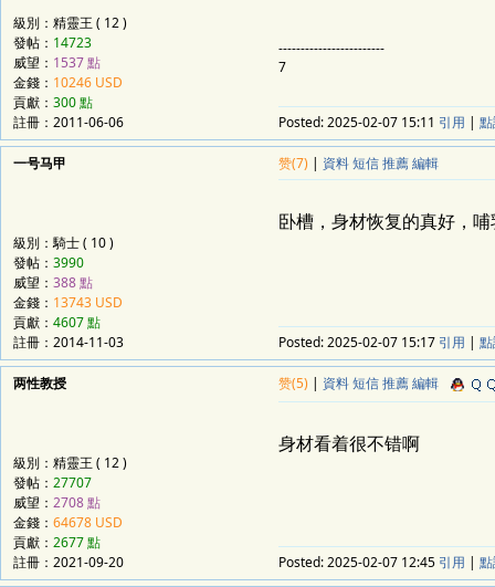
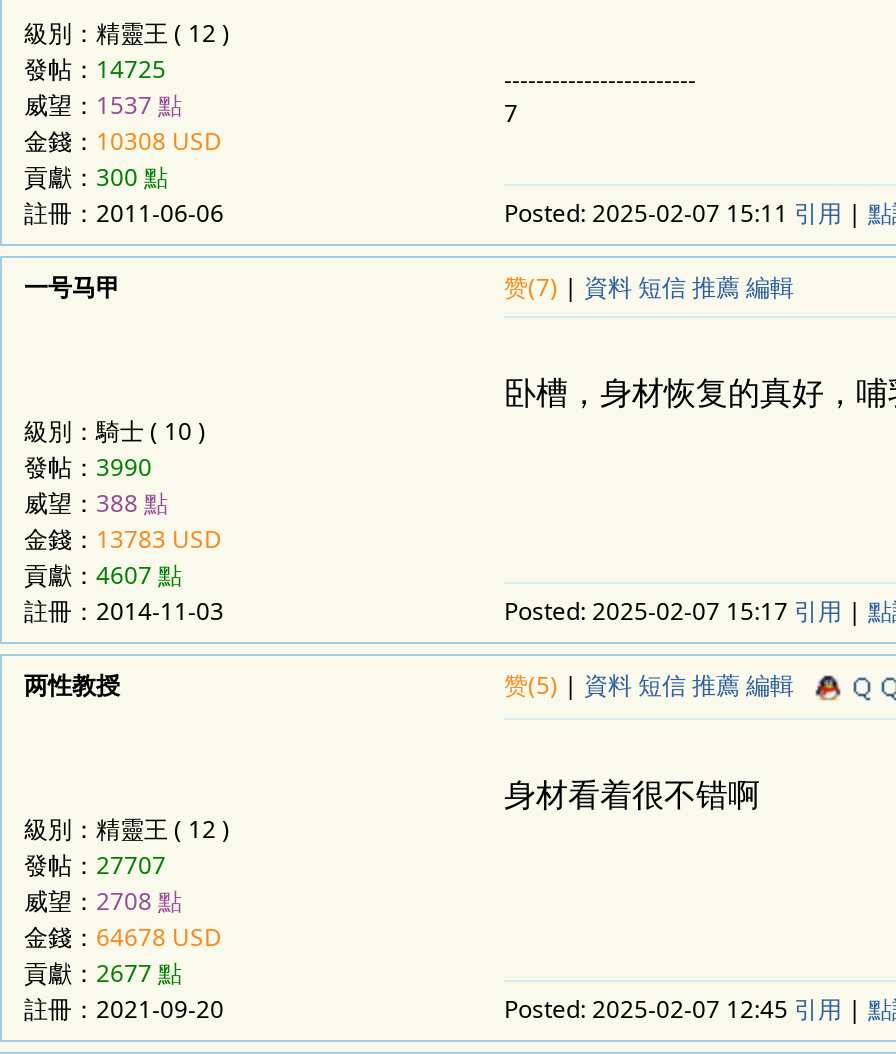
- 發帖：14723
+ 發帖：14725

- 金錢：10246 USD
+ 金錢：10308 USD

- 金錢：13743 USD
+ 金錢：13783 USD
